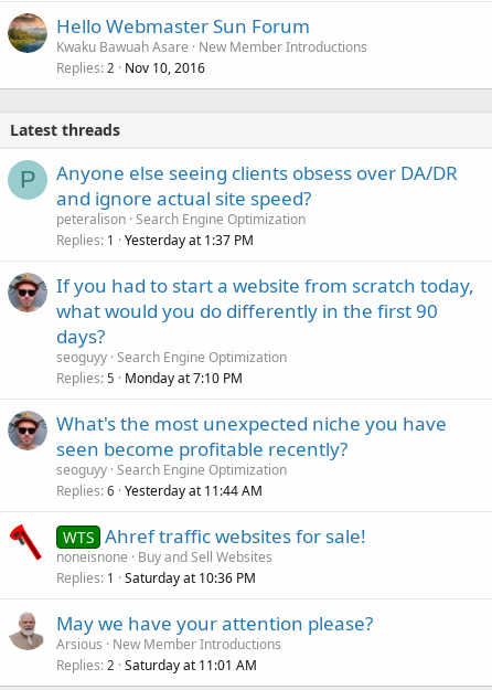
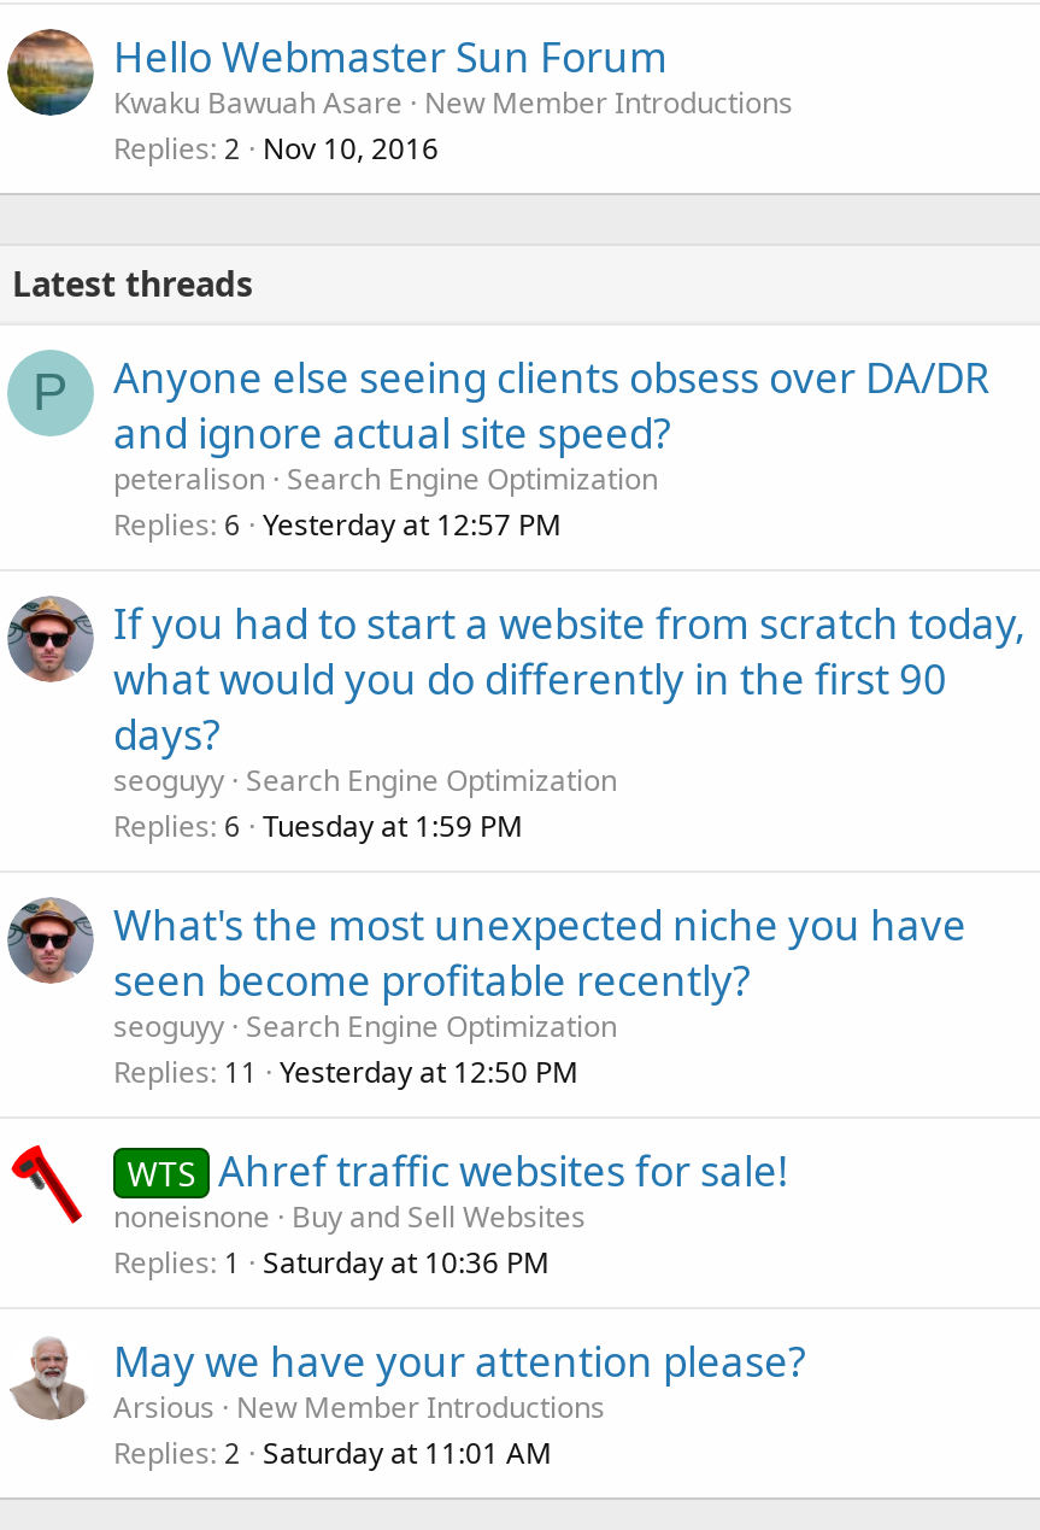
- Replies 1 Yesterday at 1:37 PM
+ Replies 6 Yesterday at 12:57 PM

- Replies 5 Monday at 7:10 PM
+ Replies 6 Tuesday at 1:59 PM

- Replies 6 Yesterday at 11:44 AM
+ Replies 11 Yesterday at 12:50 PM
